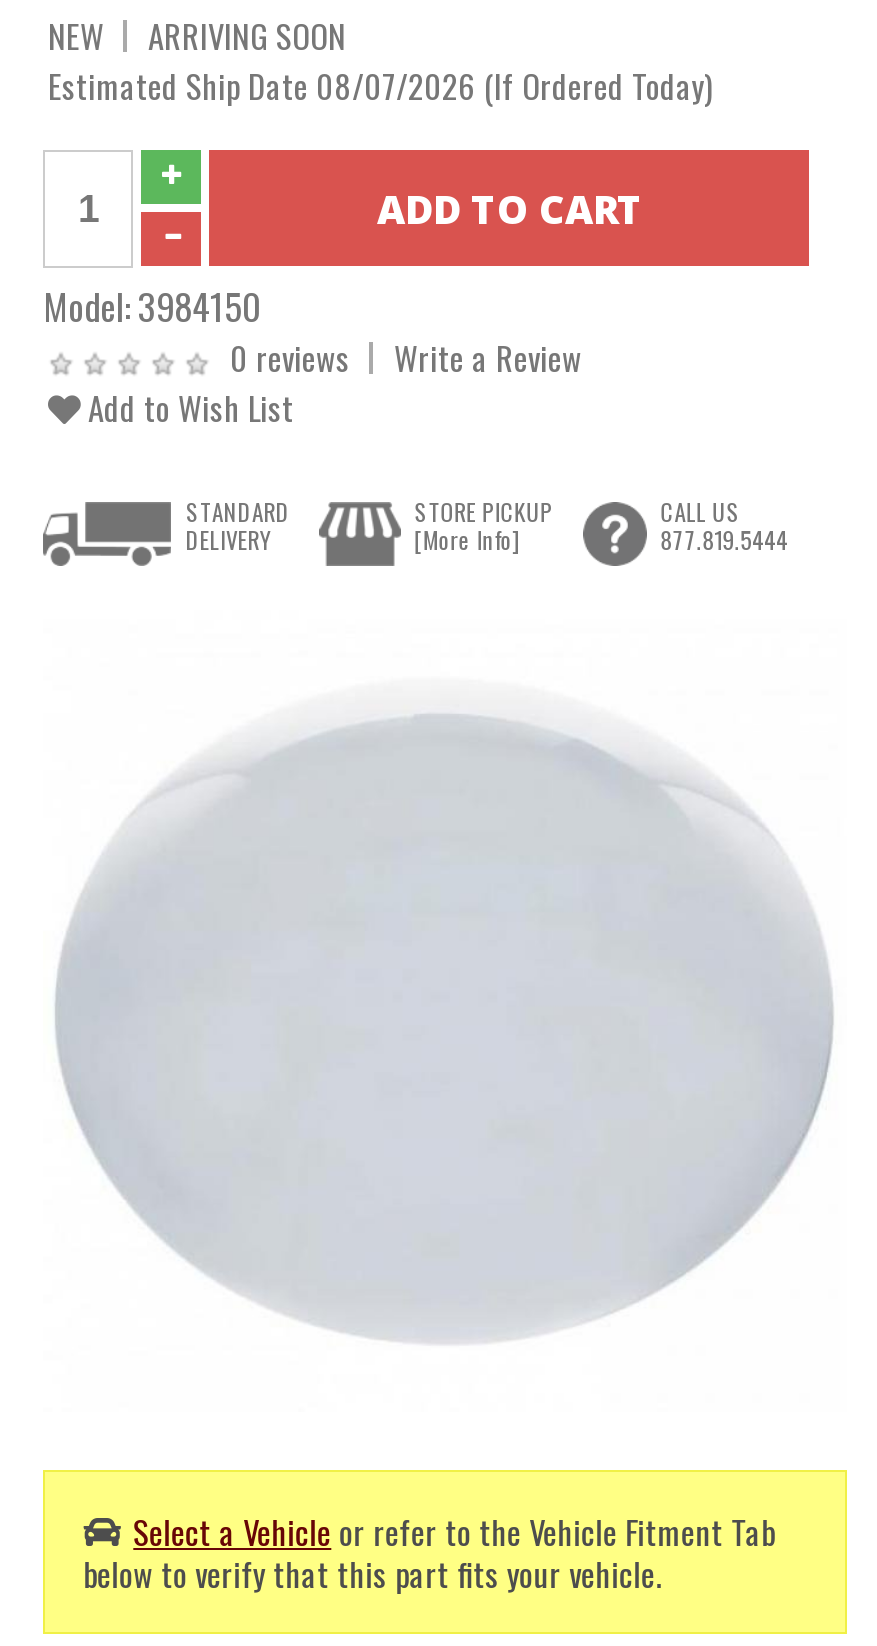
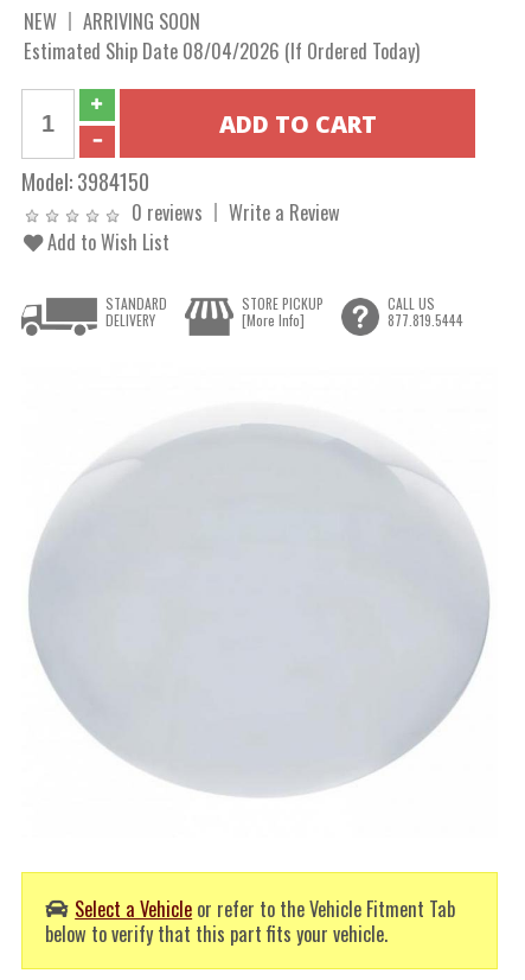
- Estimated Ship Date 08/07/2026 (If Ordered Today)
+ Estimated Ship Date 08/04/2026 (If Ordered Today)
